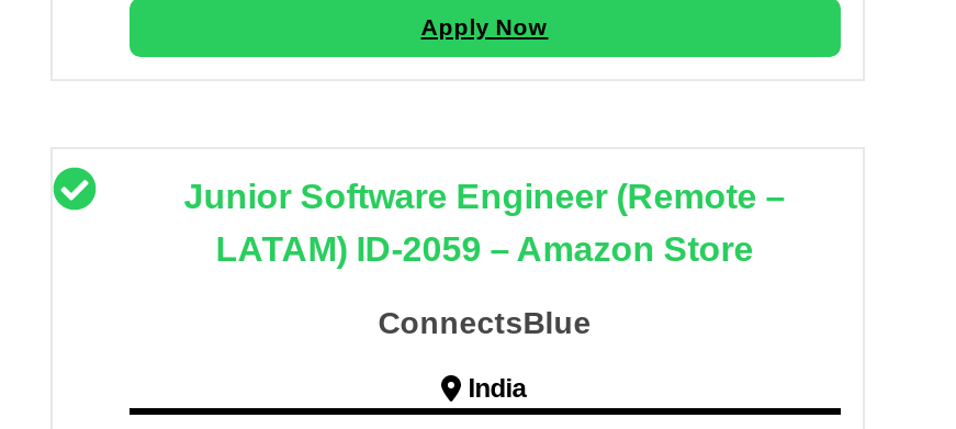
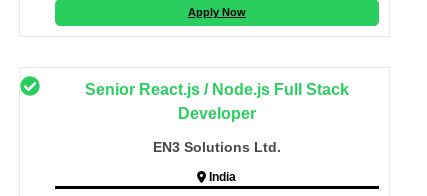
- Junior Software Engineer (Remote –
- LATAM) ID-2059 – Amazon Store
+ Senior React.js / Node.js Full Stack
+ Developer

- ConnectsBlue
+ EN3 Solutions Ltd.
